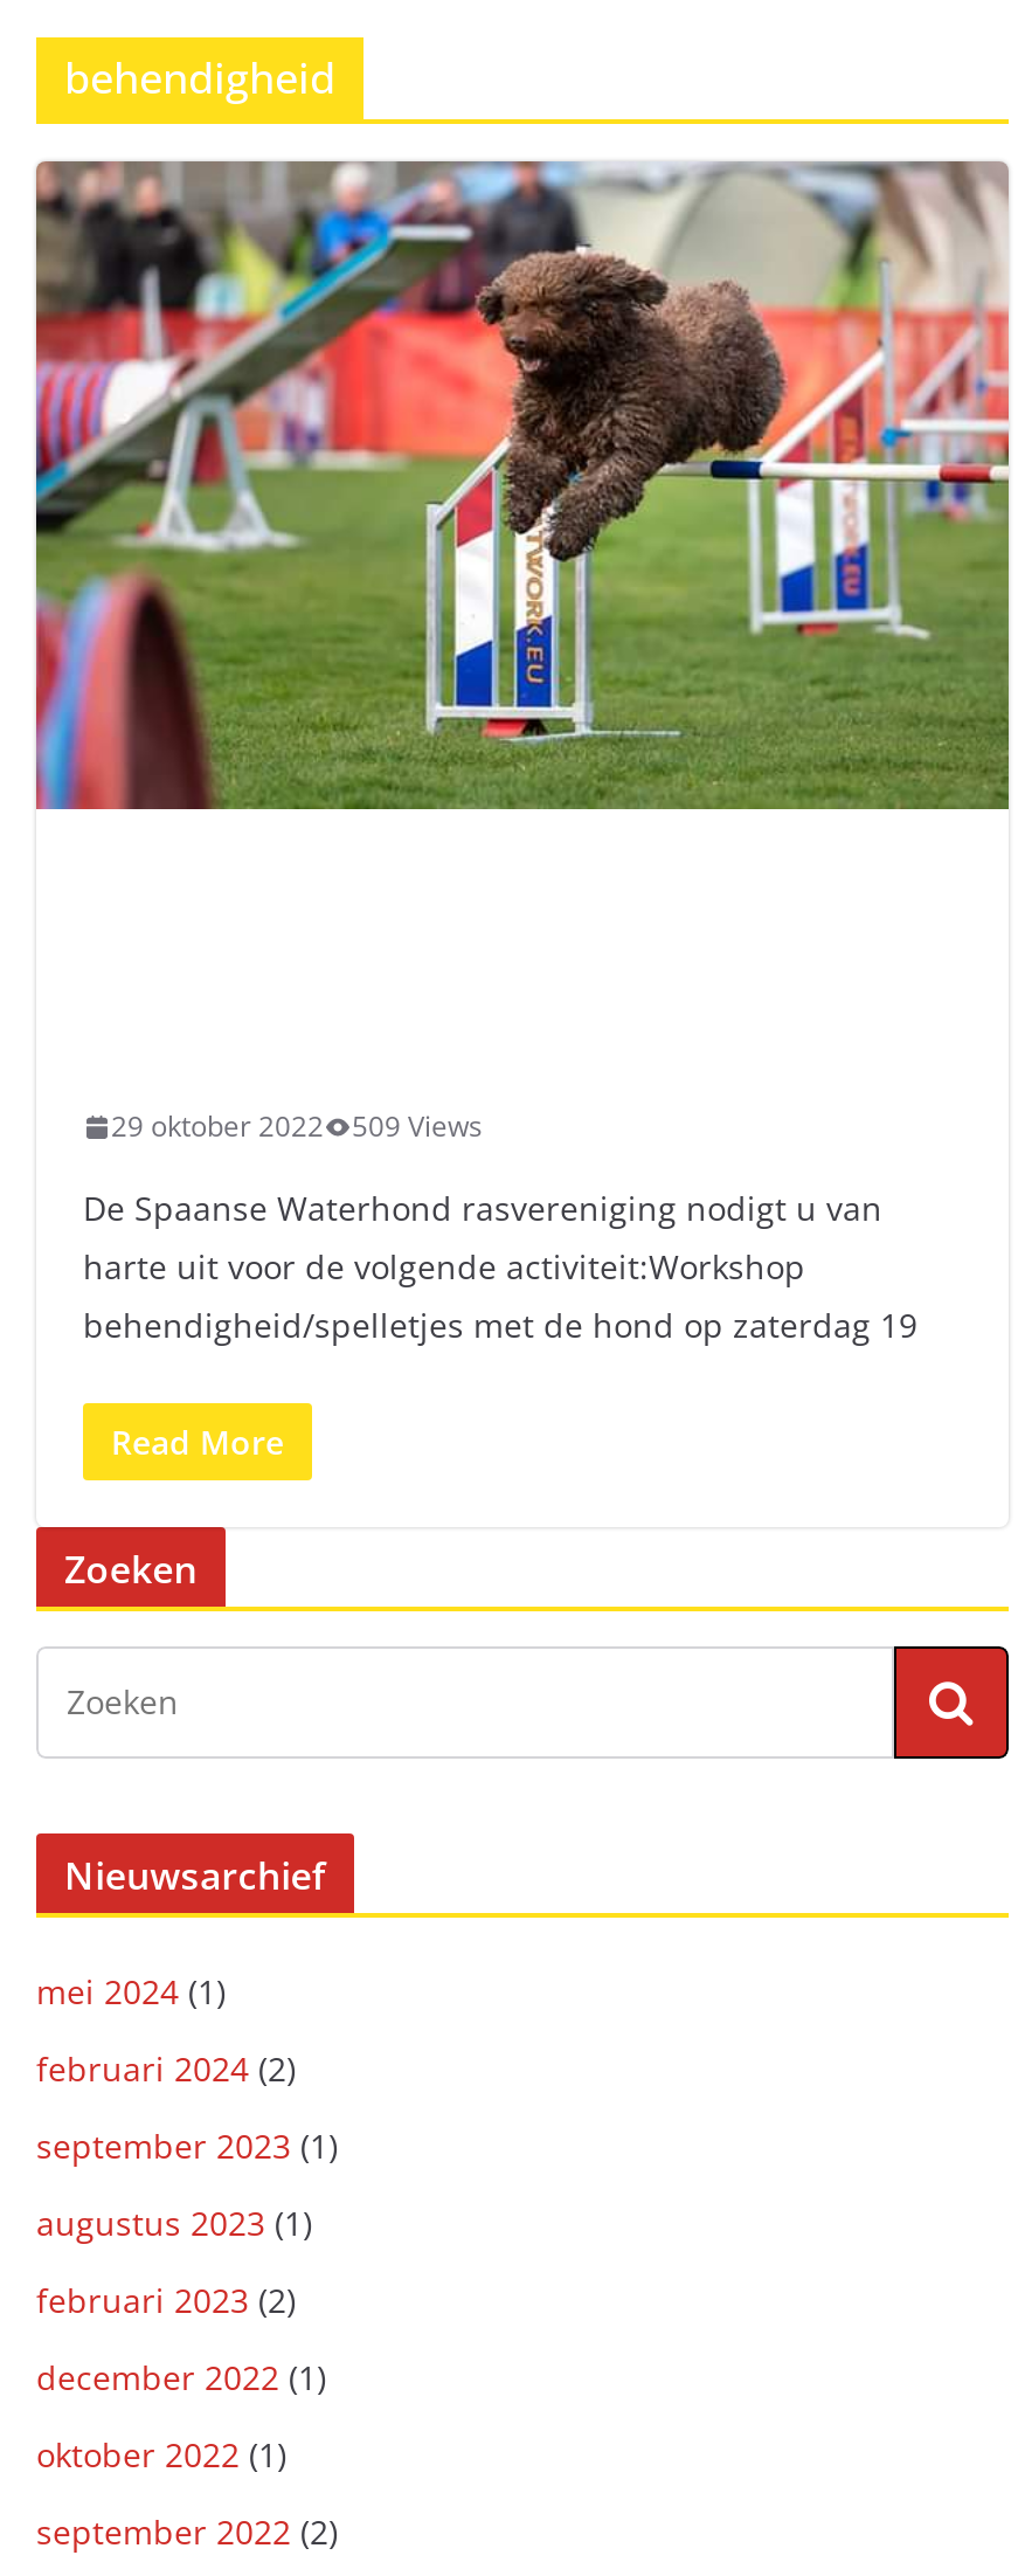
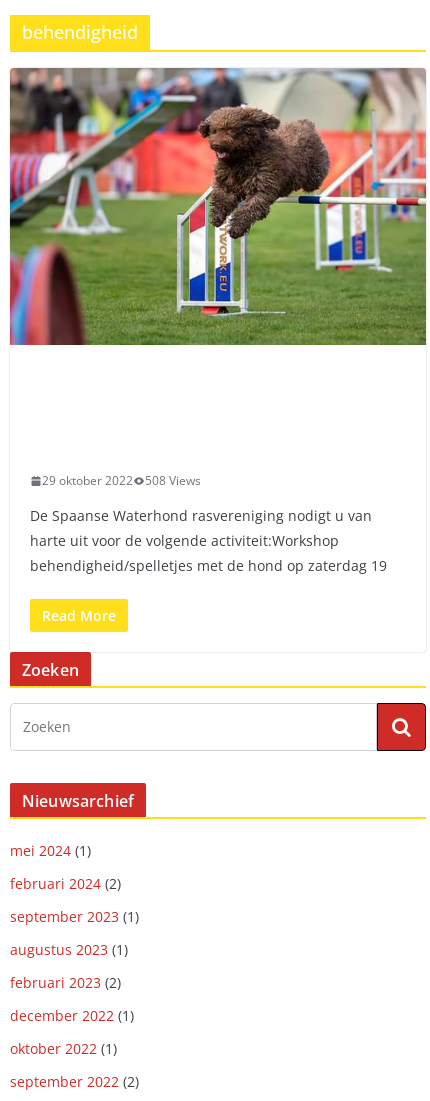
- 29 oktober 2022 509 Views
+ 29 oktober 2022 508 Views
